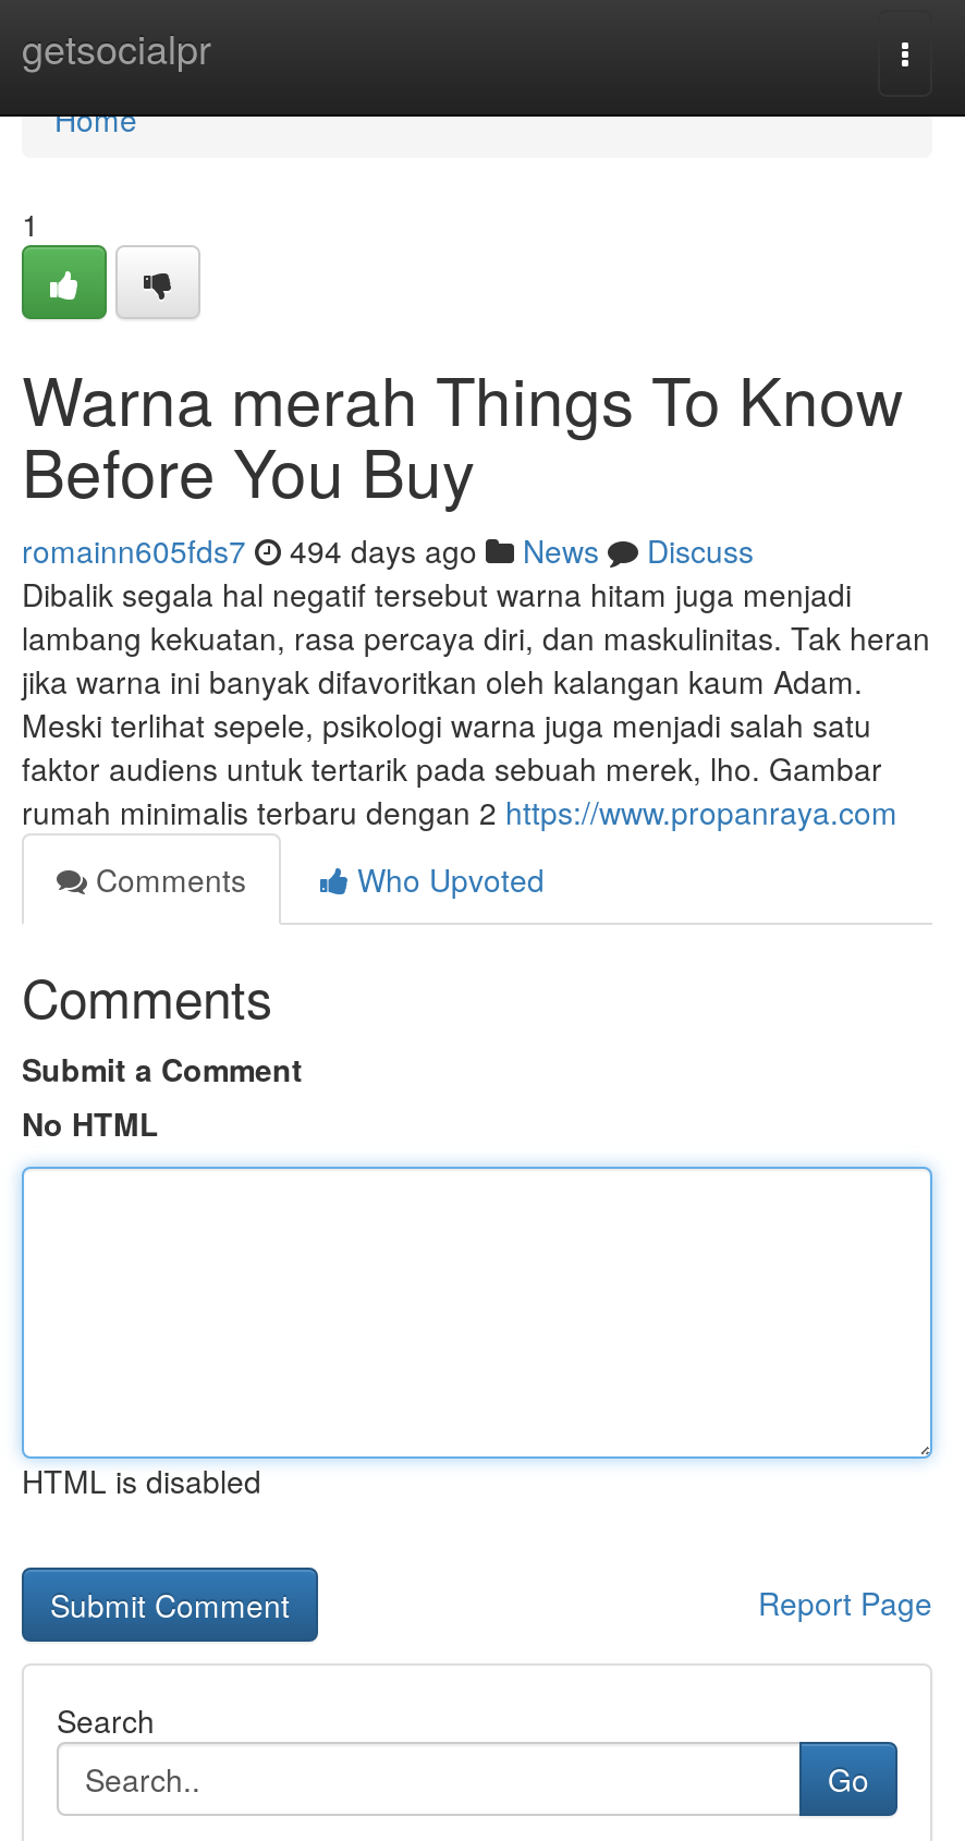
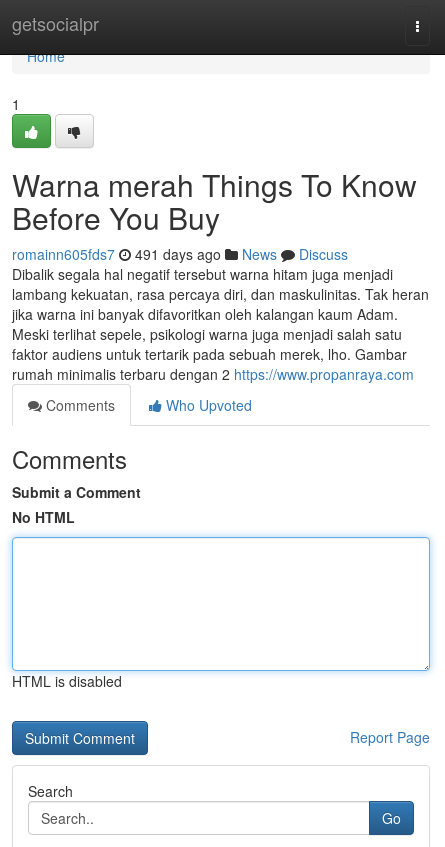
- romainn605fds7 494 days ago News Discuss
+ romainn605fds7 491 days ago News Discuss
